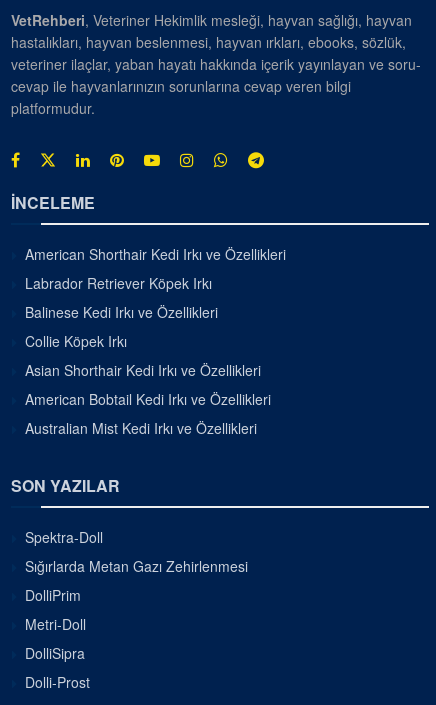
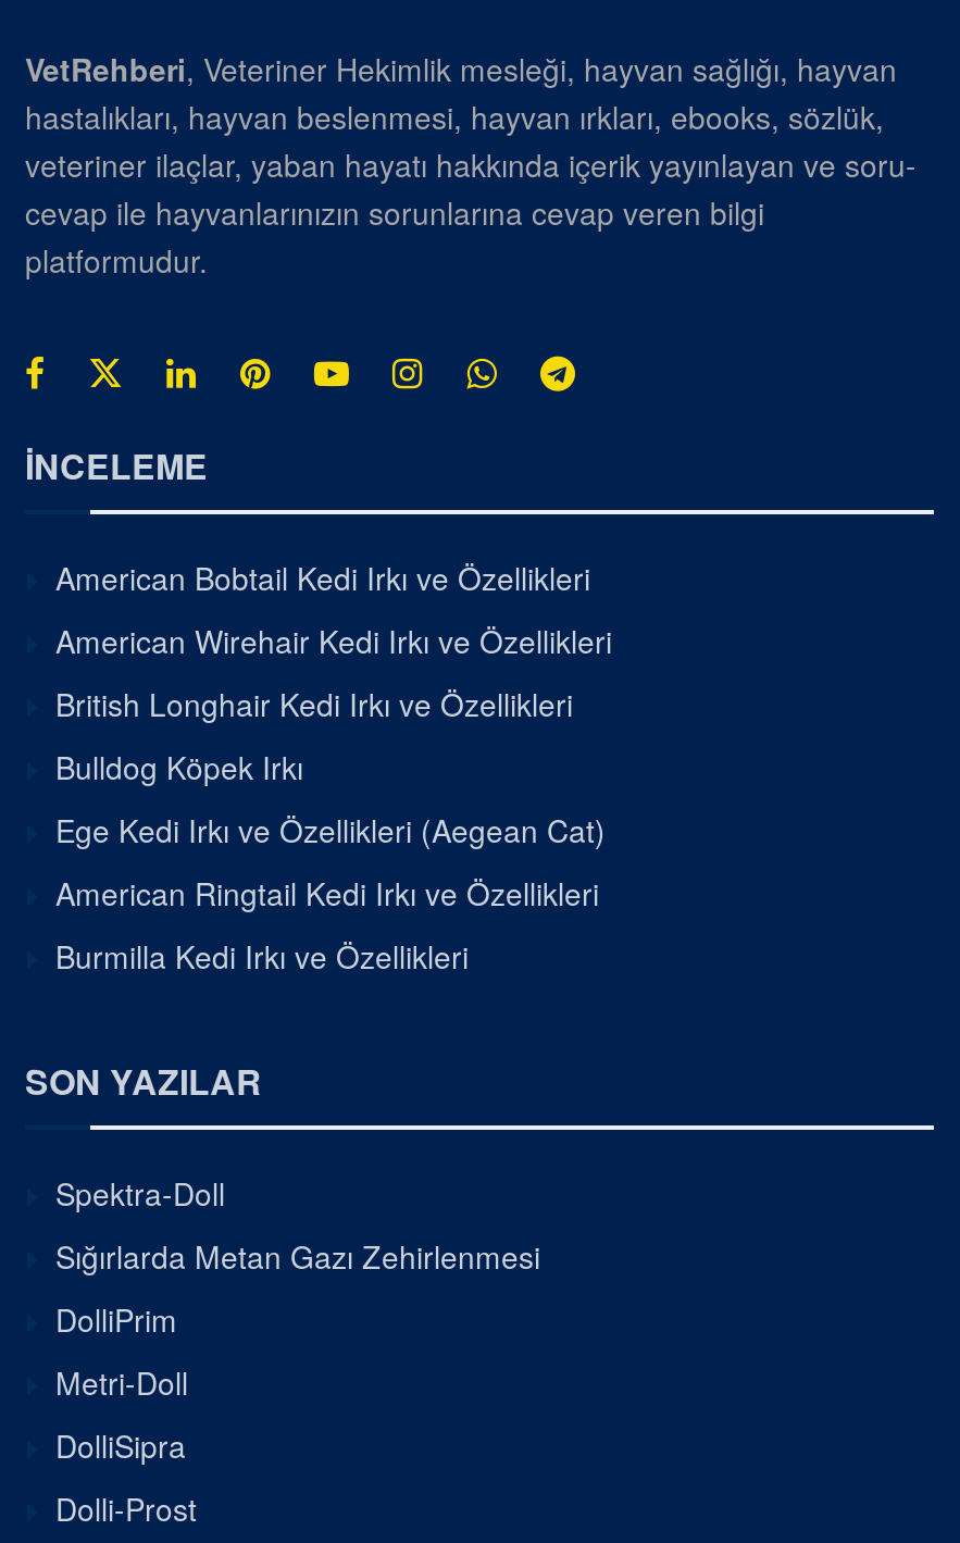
- American Shorthair Kedi Irkı ve Özellikleri
- Labrador Retriever Köpek Irkı
- Balinese Kedi Irkı ve Özellikleri
- Collie Köpek Irkı
- Asian Shorthair Kedi Irkı ve Özellikleri

moved up: American Bobtail Kedi Irkı ve Özellikleri

- Australian Mist Kedi Irkı ve Özellikleri
+ American Wirehair Kedi Irkı ve Özellikleri
+ British Longhair Kedi Irkı ve Özellikleri
+ Bulldog Köpek Irkı
+ Ege Kedi Irkı ve Özellikleri (Aegean Cat)
+ American Ringtail Kedi Irkı ve Özellikleri
+ Burmilla Kedi Irkı ve Özellikleri
